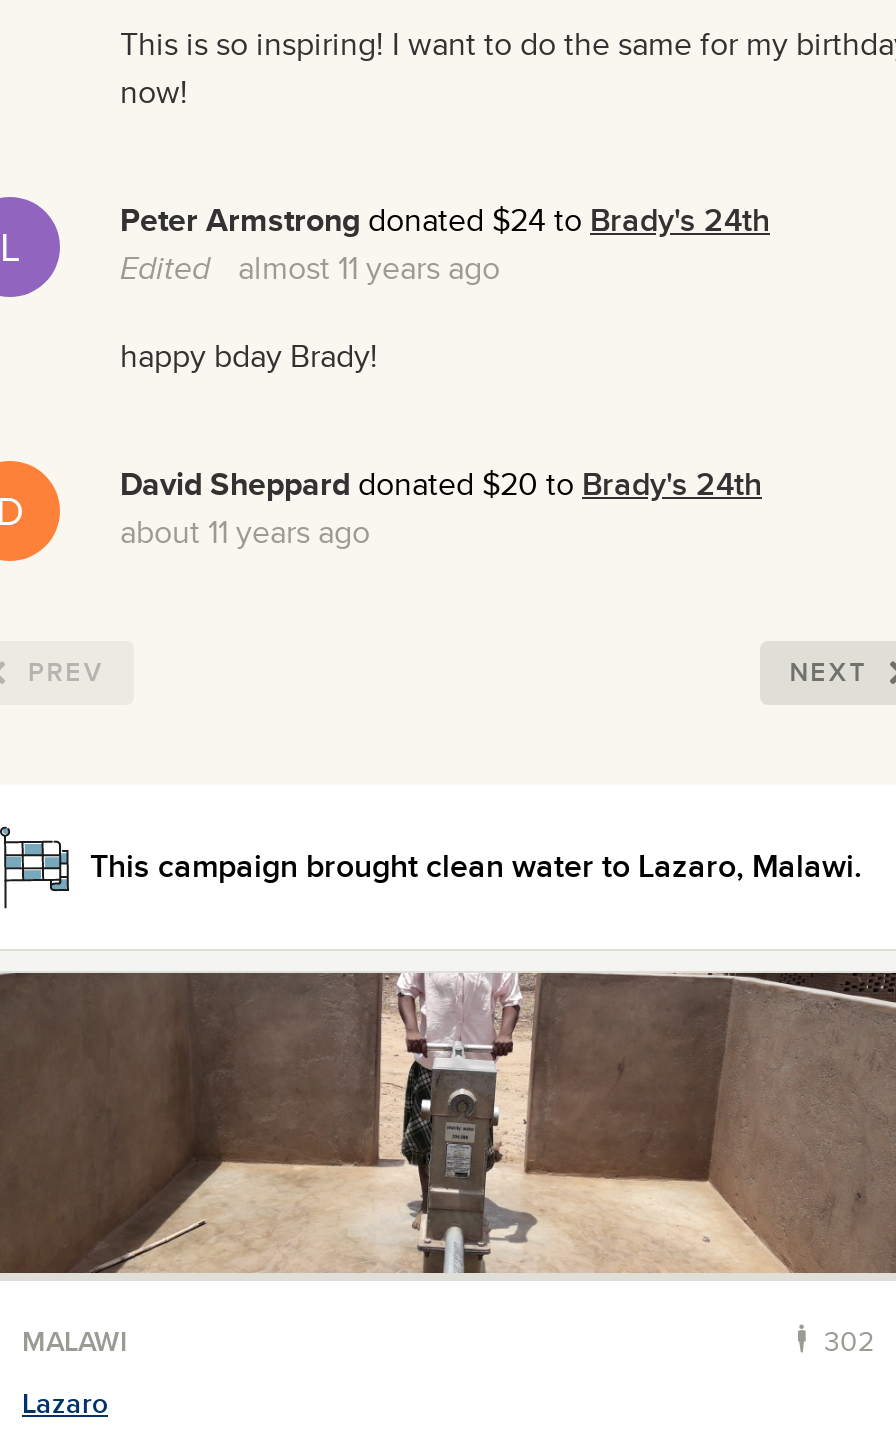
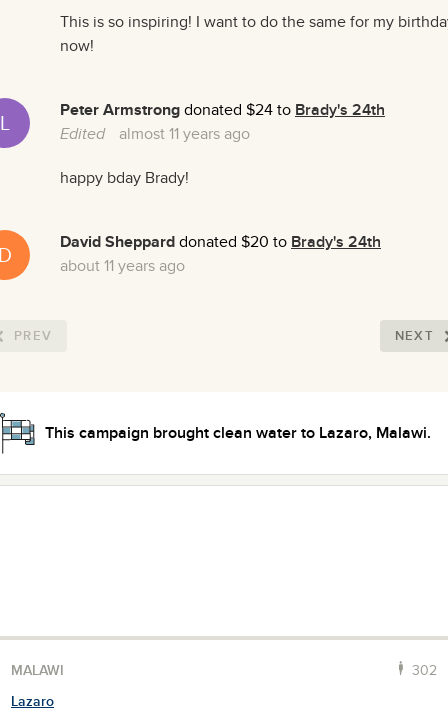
- [image]
